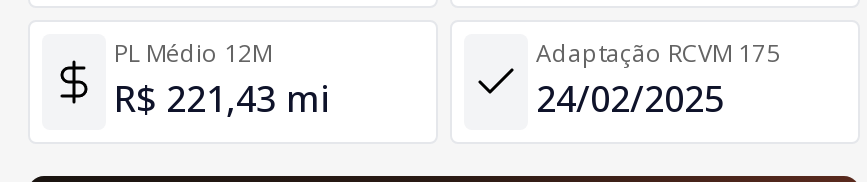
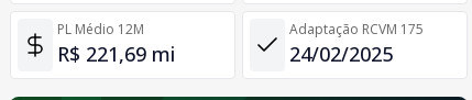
- R$ 221,43 mi
+ R$ 221,69 mi
